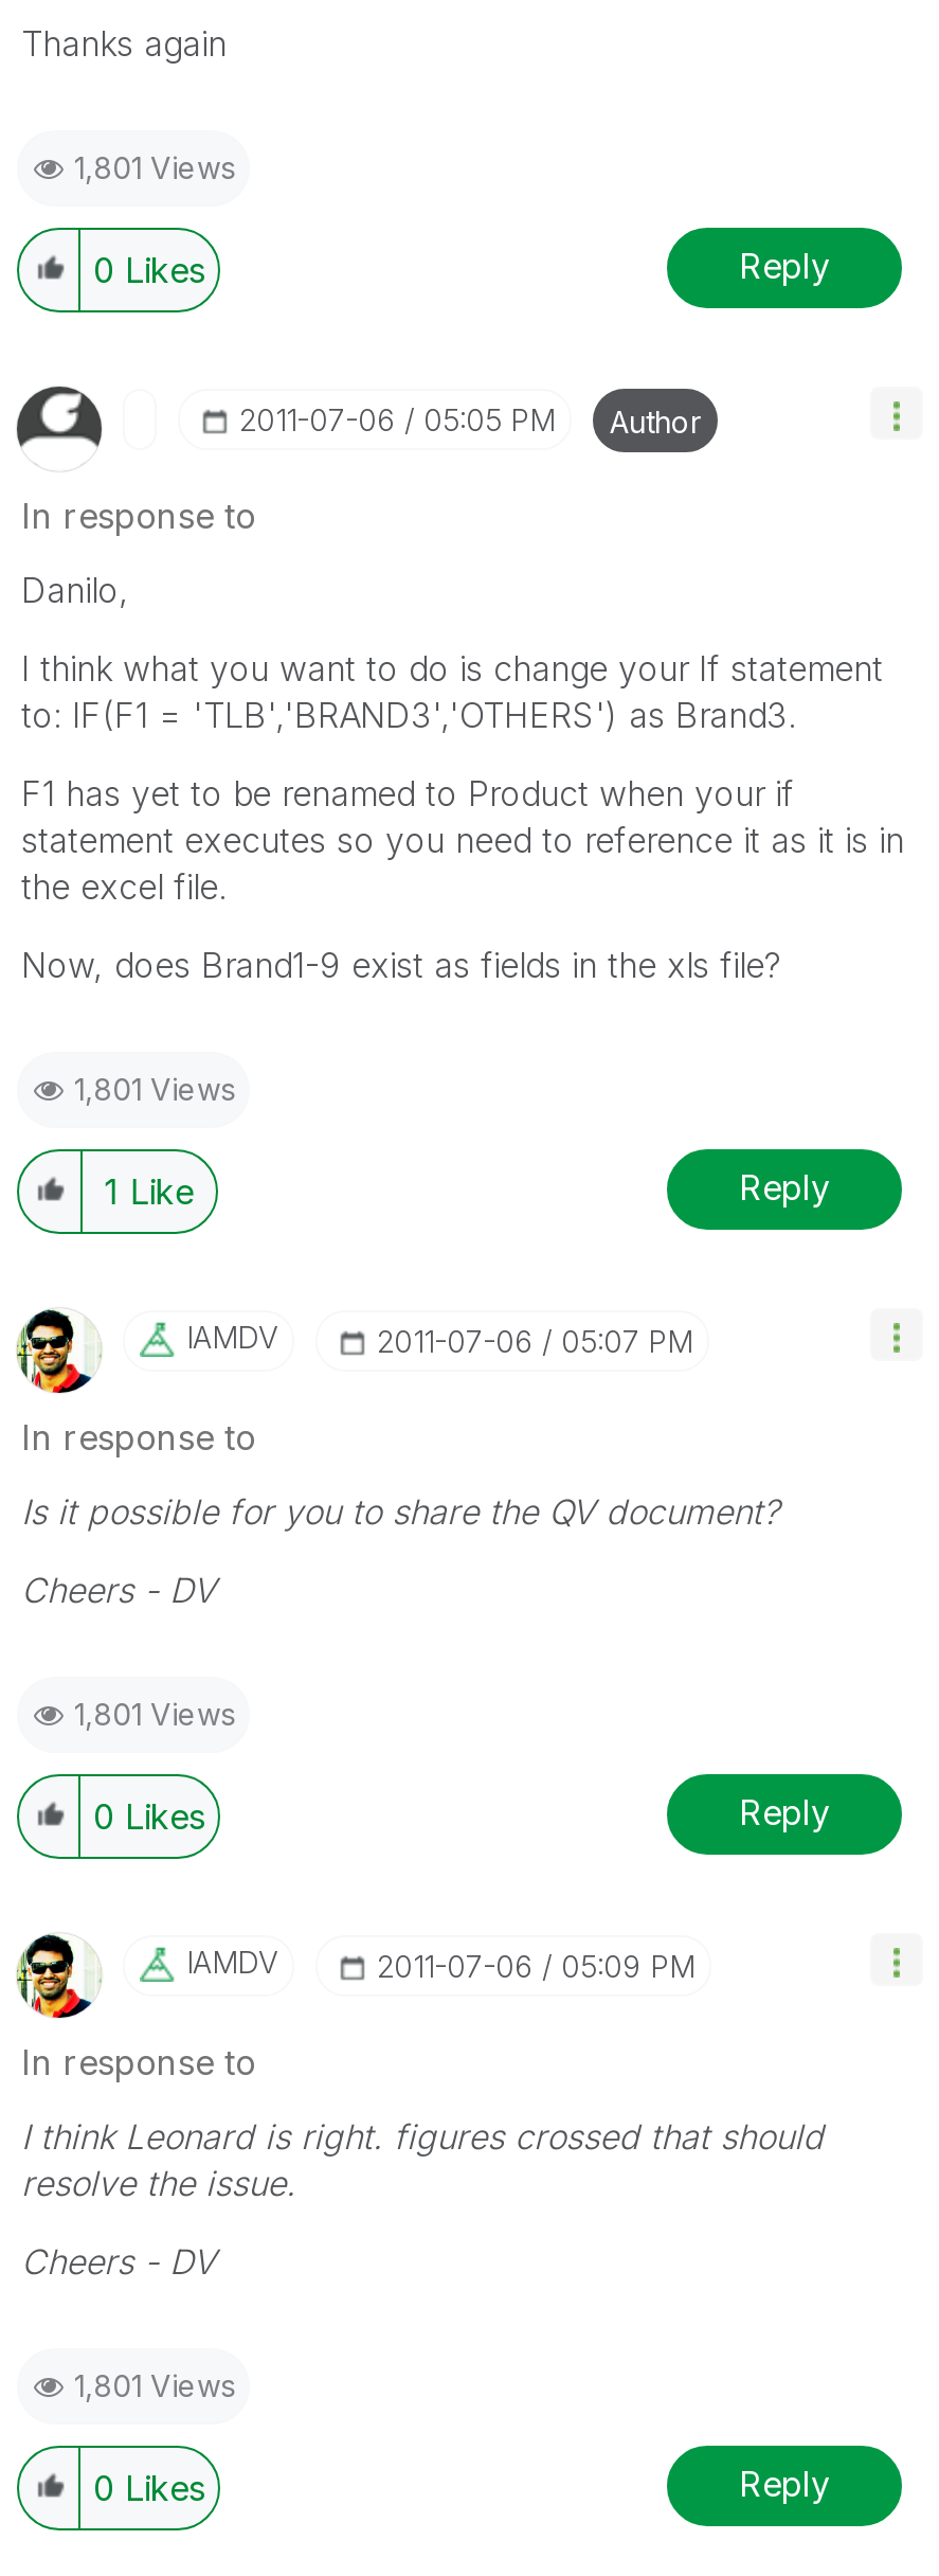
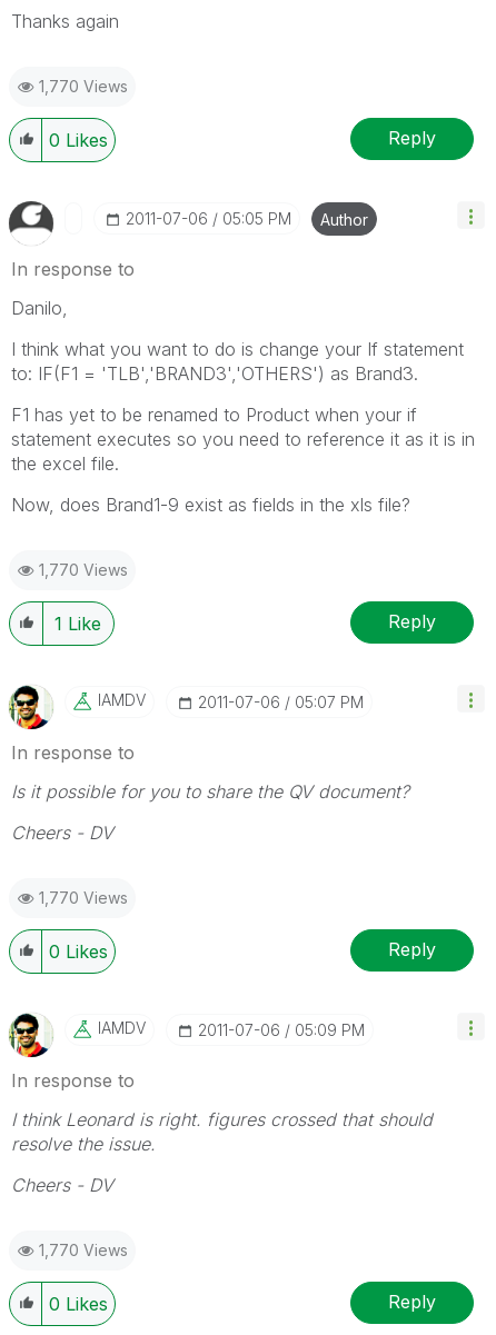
- 1,801 Views
+ 1,770 Views

- 1,801 Views
+ 1,770 Views

- 1,801 Views
+ 1,770 Views

- 1,801 Views
+ 1,770 Views
